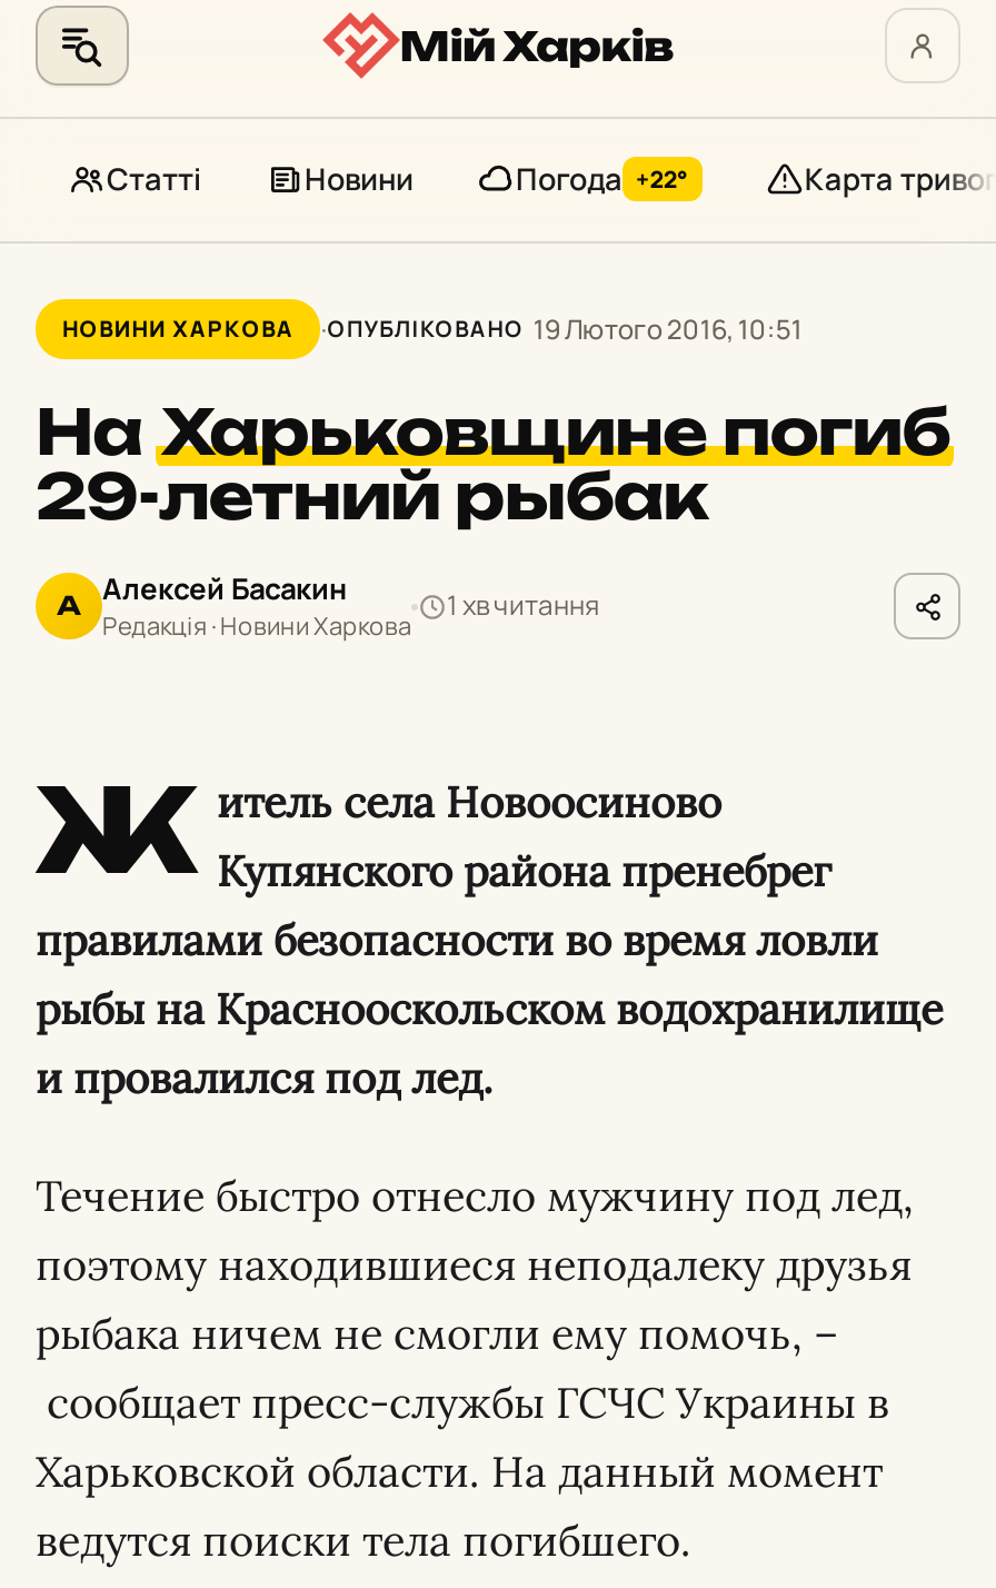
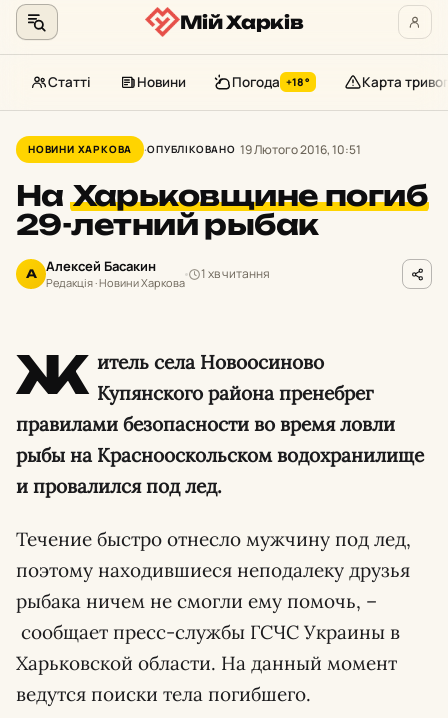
- Погода +22°
+ Погода +18°
